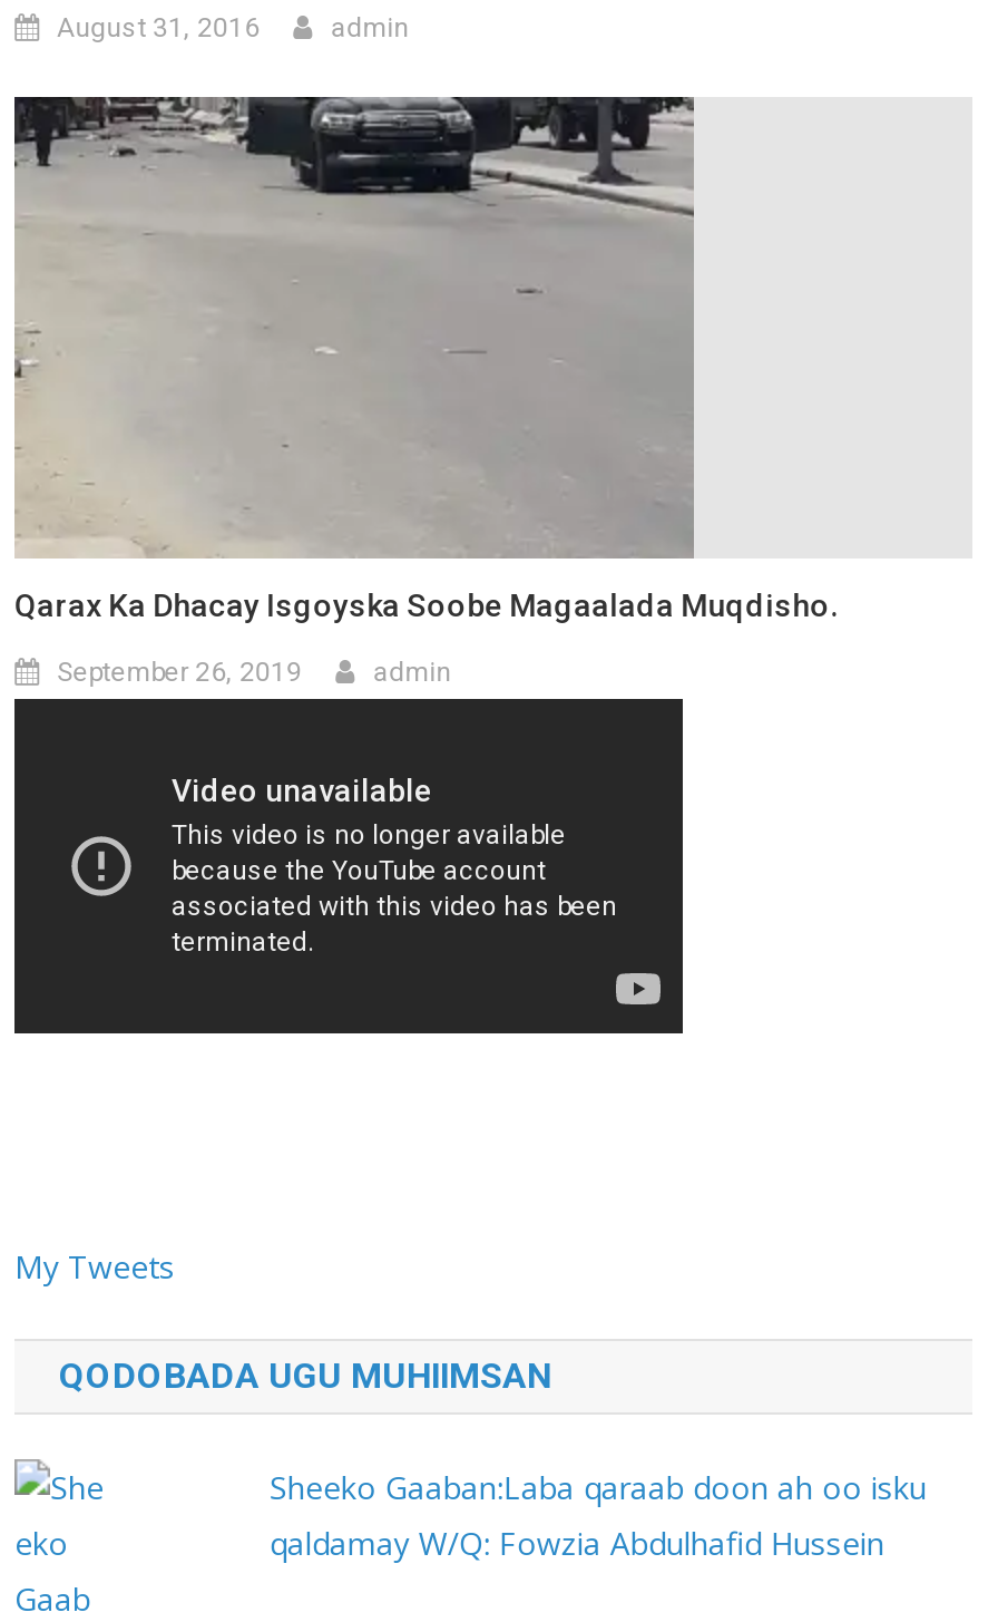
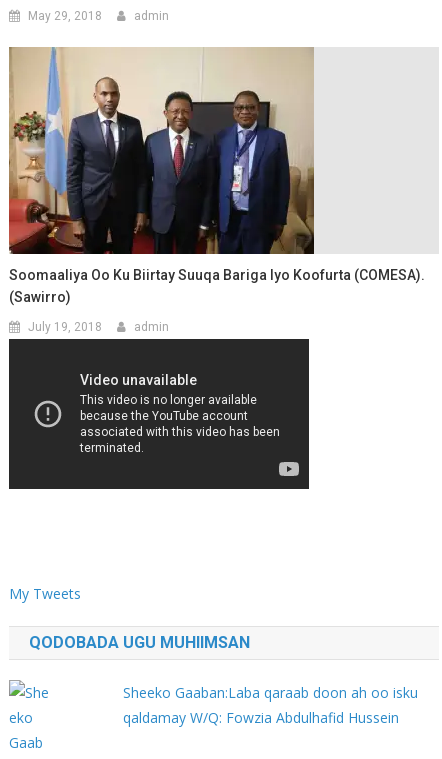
- August 31, 2016
+ May 29, 2018

- [image]
- Qarax Ka Dhacay Isgoyska Soobe Magaalada Muqdisho.
+ [image]
+ Soomaaliya Oo Ku Biirtay Suuqa Bariga Iyo Koofurta (COMESA).
+ (Sawirro)

- September 26, 2019
+ July 19, 2018
